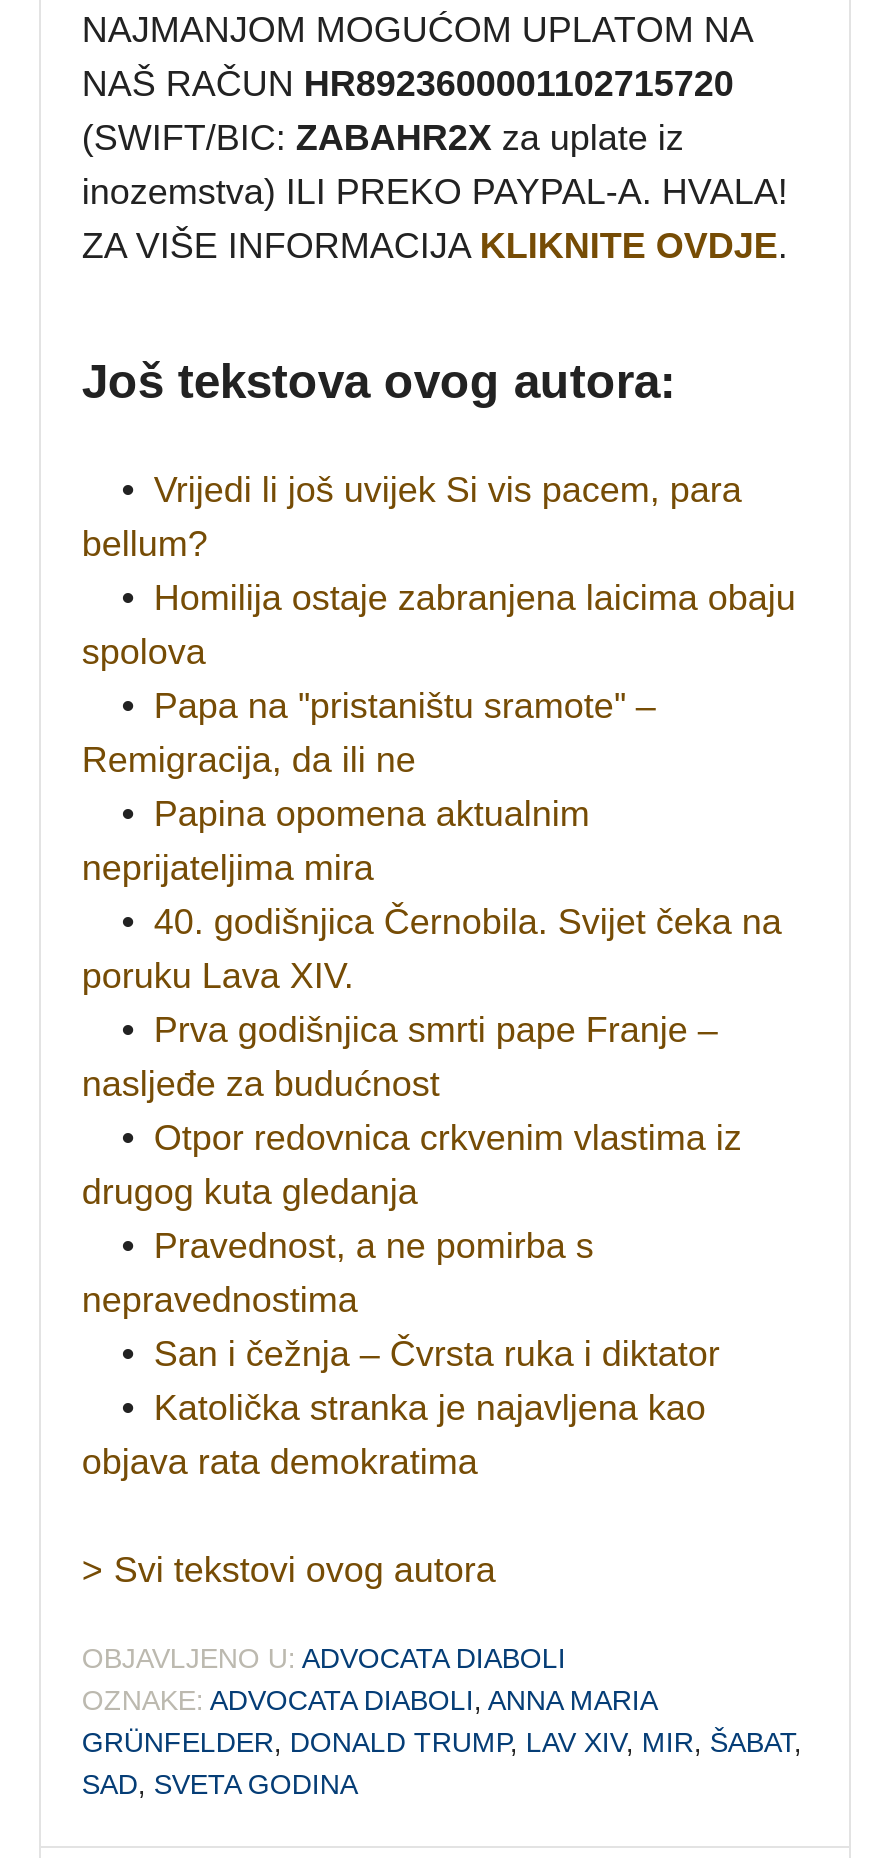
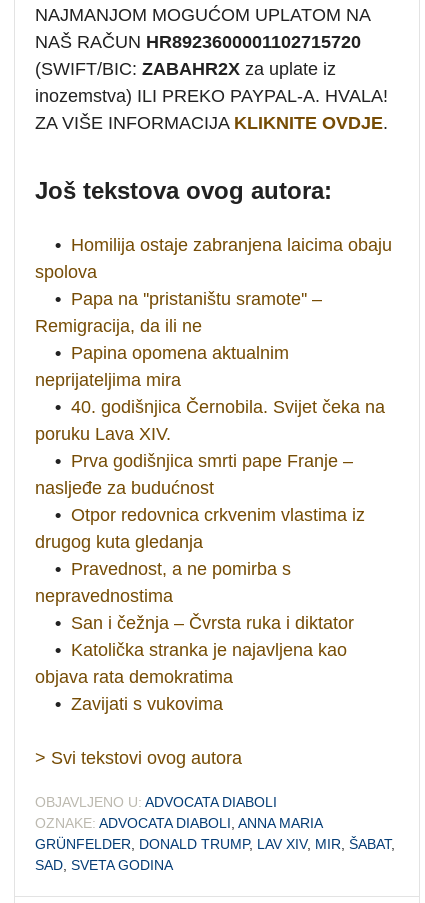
- • Vrijedi li još uvijek Si vis pacem, para
- bellum?

moved up: • Homilija ostaje zabranjena laicima obaju | spolova | • Papa na ''pristaništu sramote'' – | ... | • Katolička stranka je najavljena kao | objava rata demokratima

+ • Zavijati s vukovima
